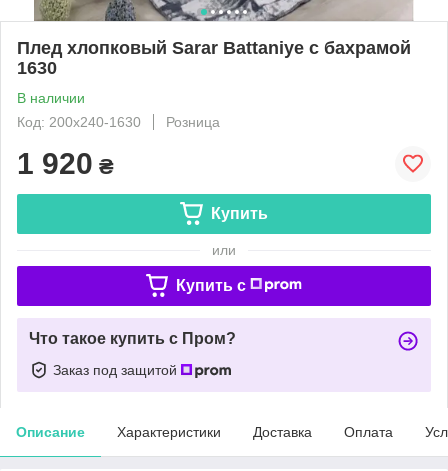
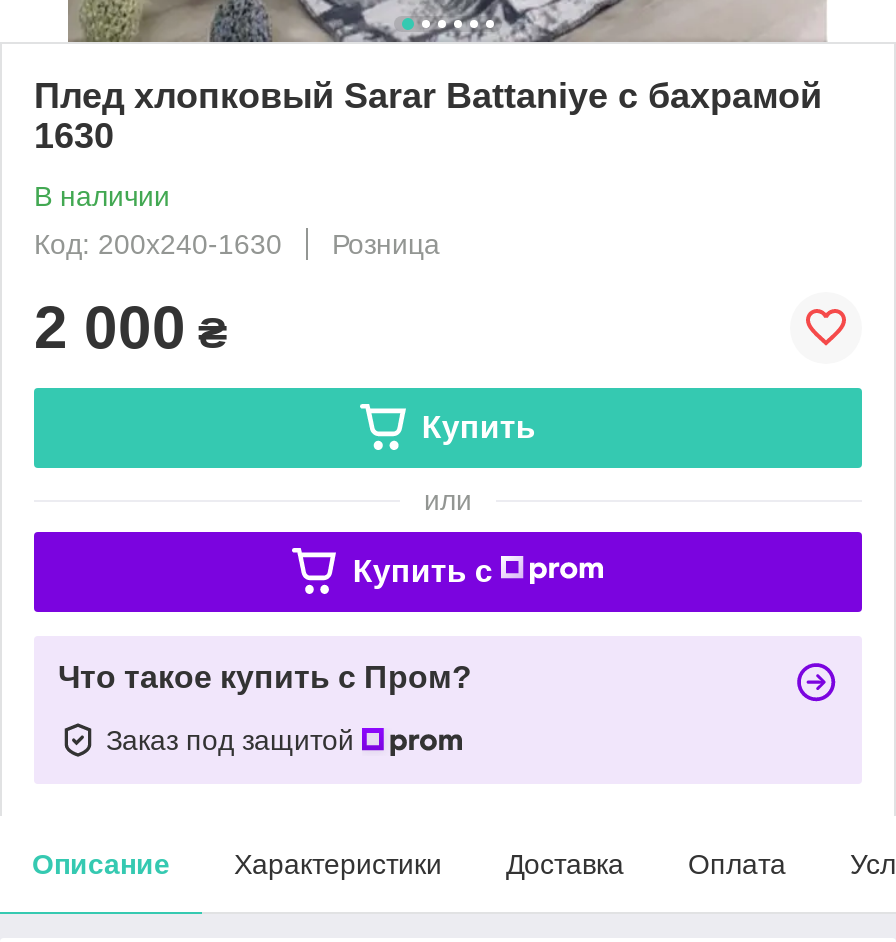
- 1 920 ₴
+ 2 000 ₴
